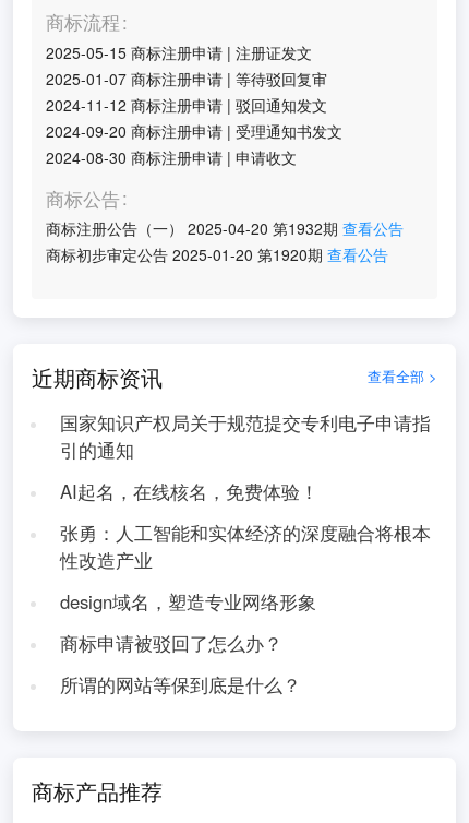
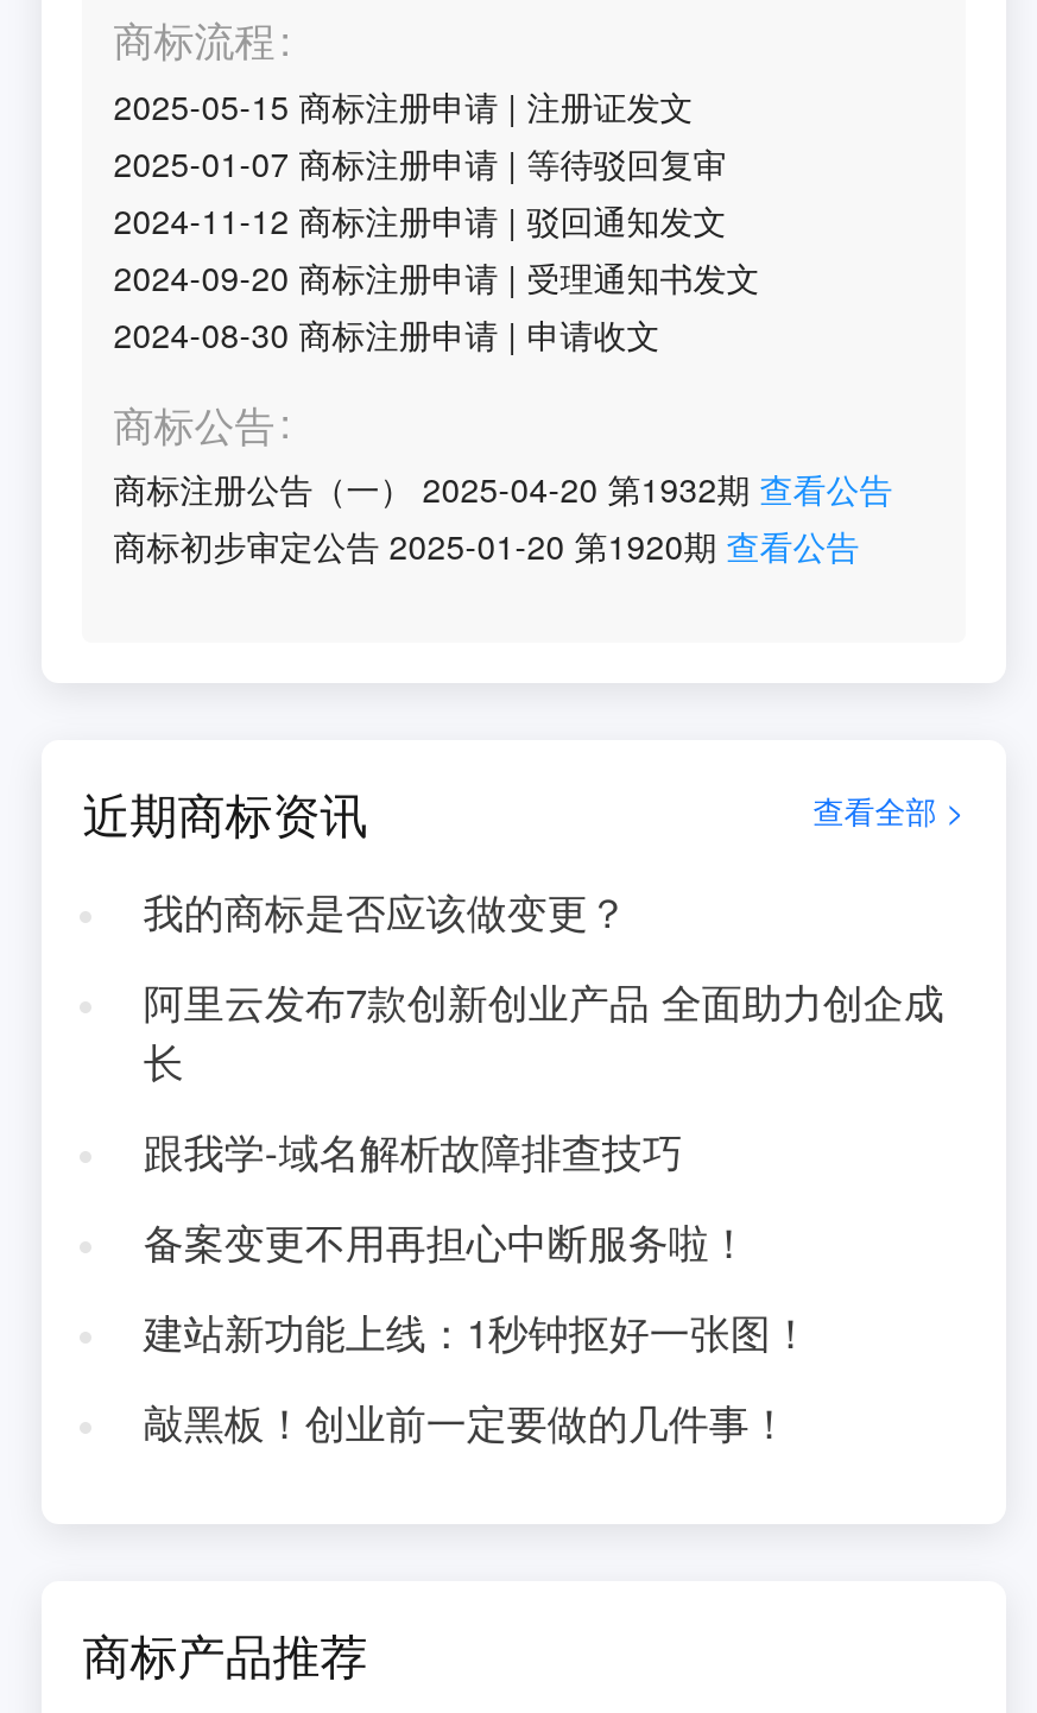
- 国家知识产权局关于规范提交专利电子申请指
- 引的通知
+ 我的商标是否应该做变更？

- AI起名，在线核名，免费体验！
+ 阿里云发布7款创新创业产品 全面助力创企成
+ 长

- 张勇：人工智能和实体经济的深度融合将根本
- 性改造产业
+ 跟我学-域名解析故障排查技巧

- design域名，塑造专业网络形象
+ 备案变更不用再担心中断服务啦！

- 商标申请被驳回了怎么办？
+ 建站新功能上线：1秒钟抠好一张图！

- 所谓的网站等保到底是什么？
+ 敲黑板！创业前一定要做的几件事！
